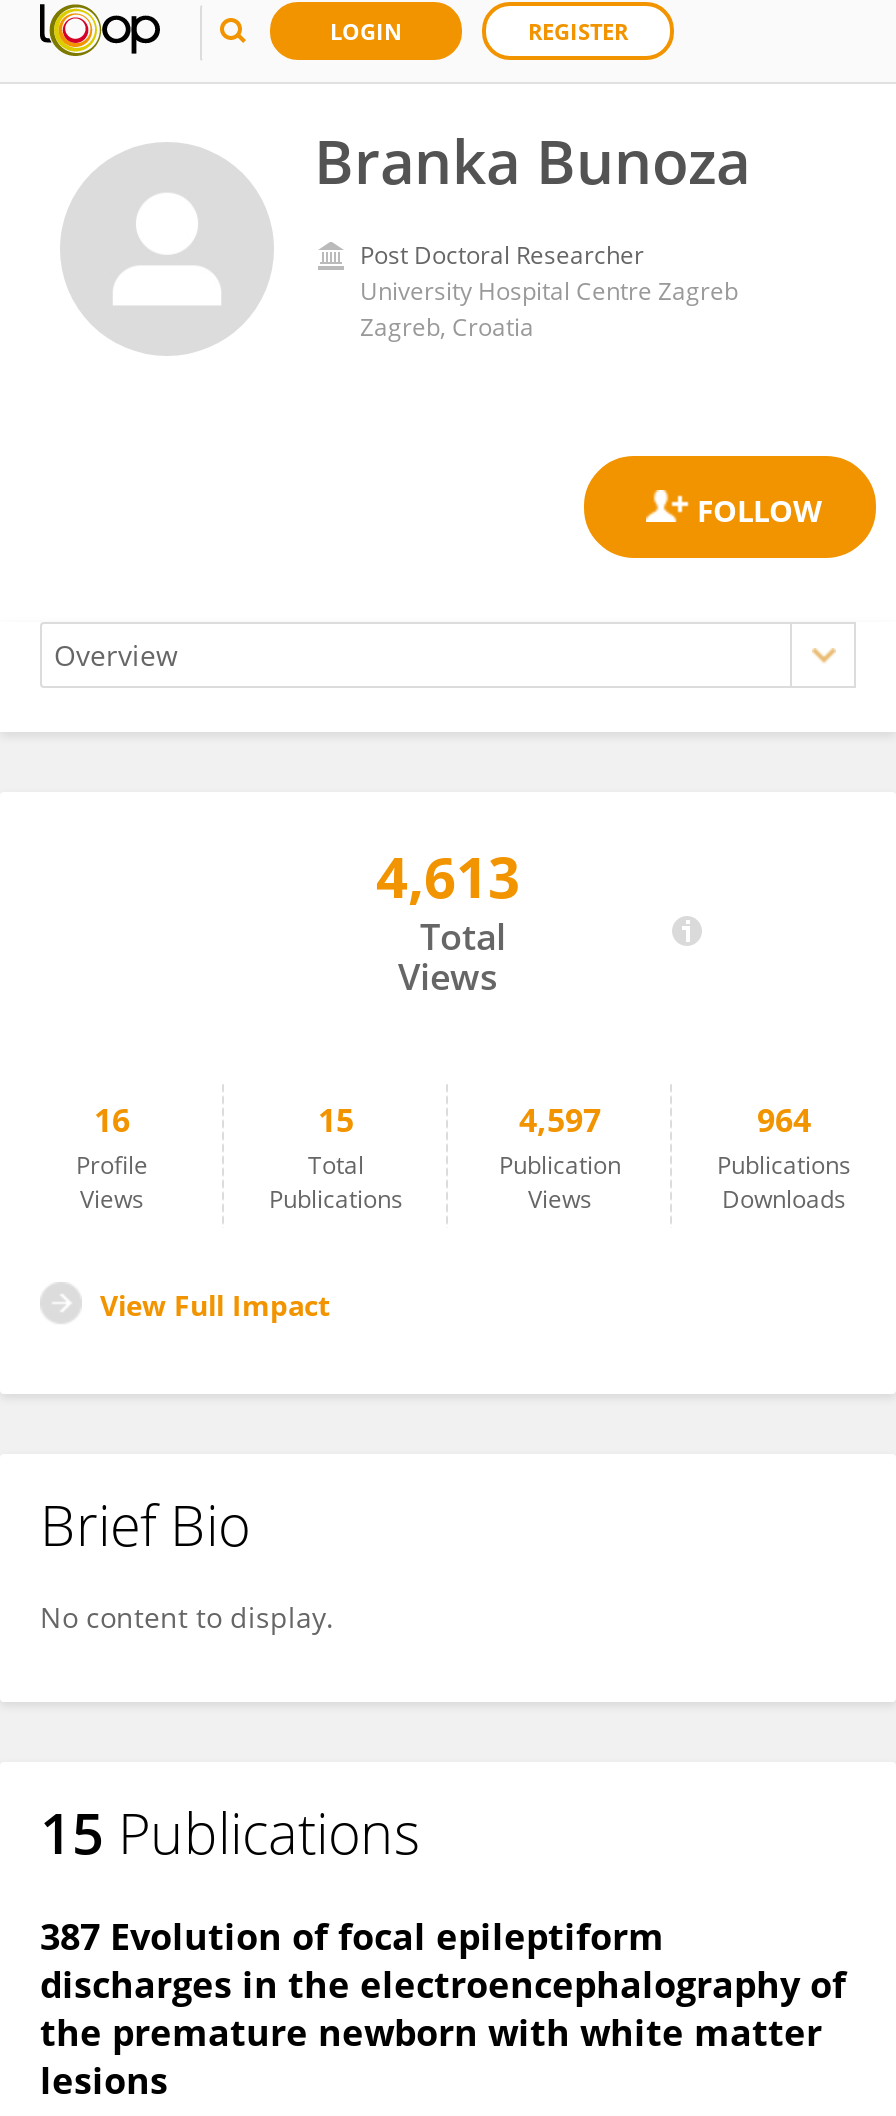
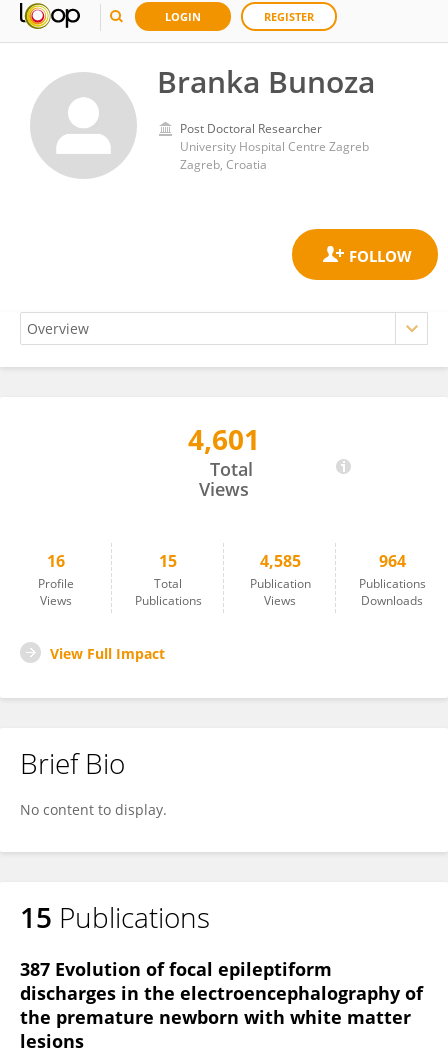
- 4,613
+ 4,601

- 4,597
+ 4,585
